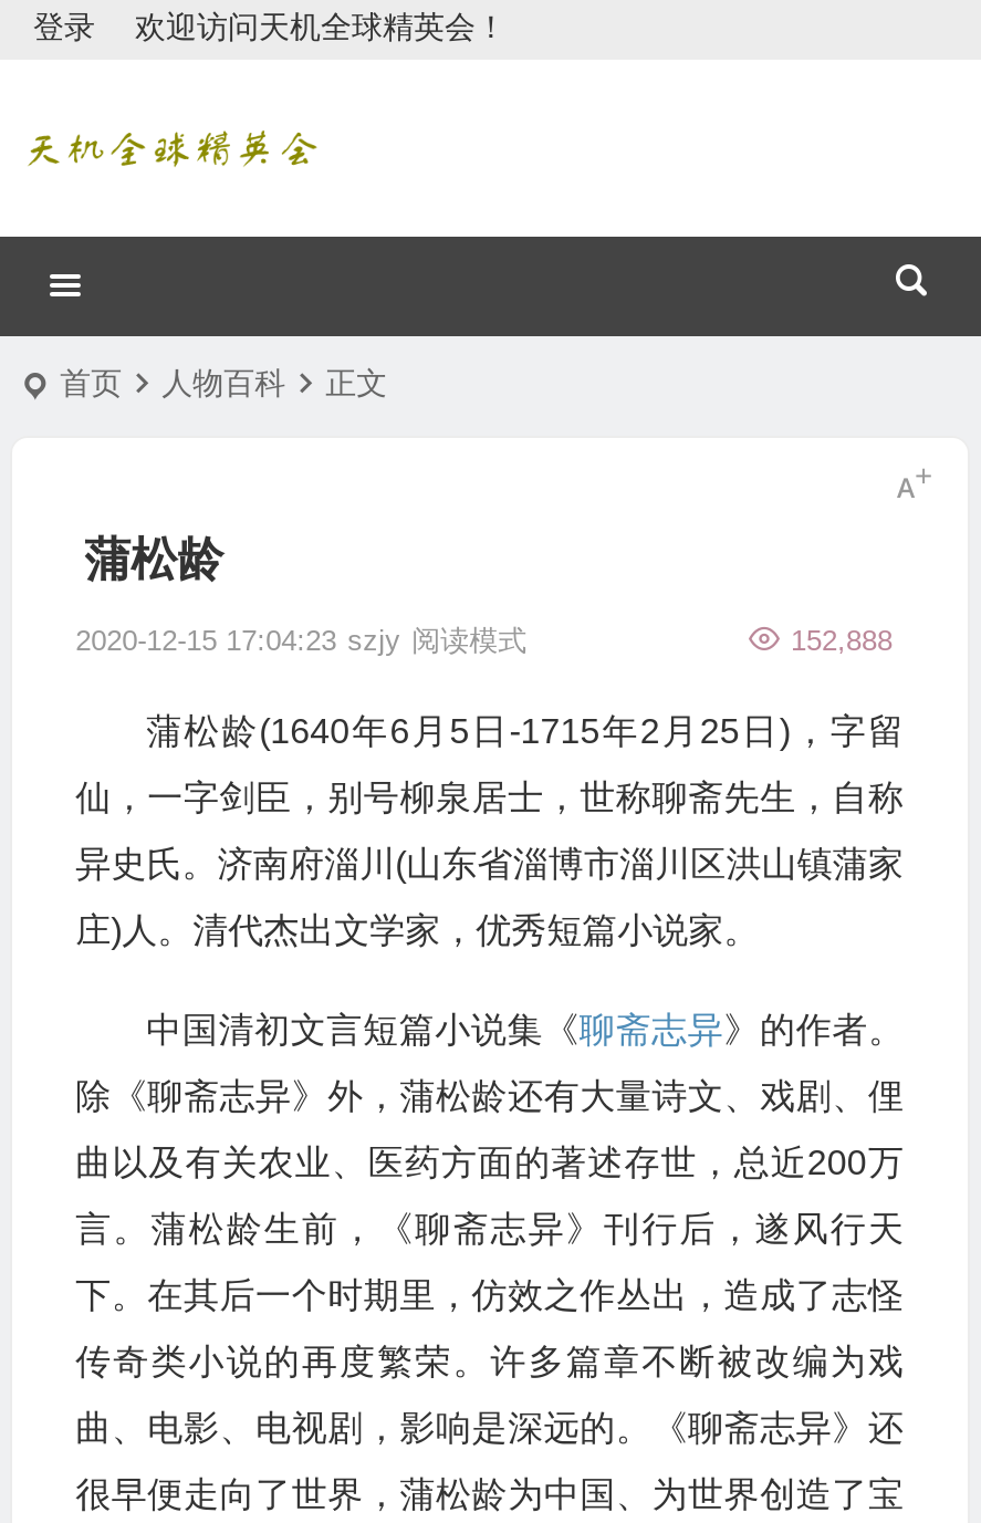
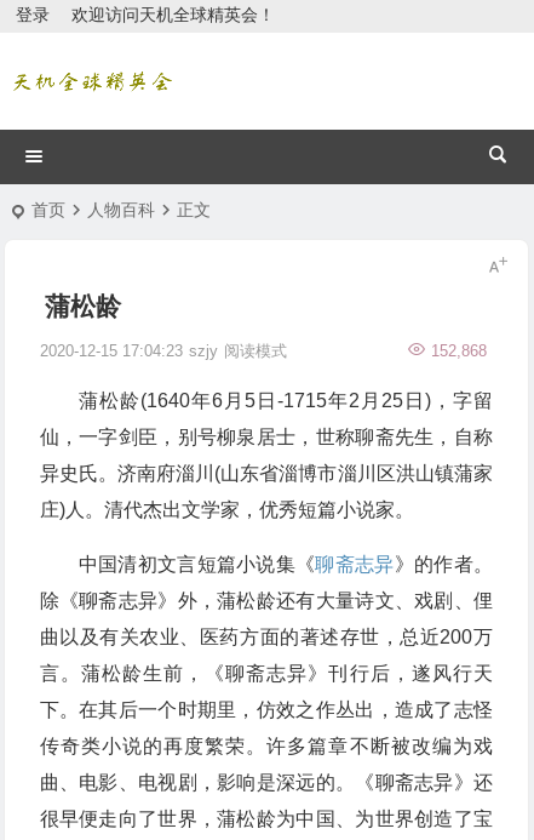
- 152,888
+ 152,868
